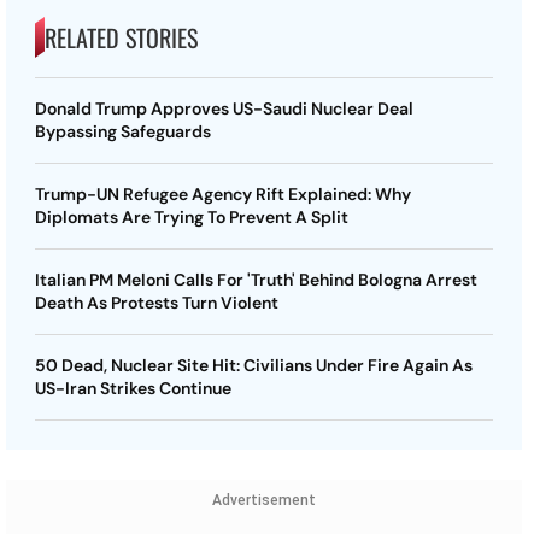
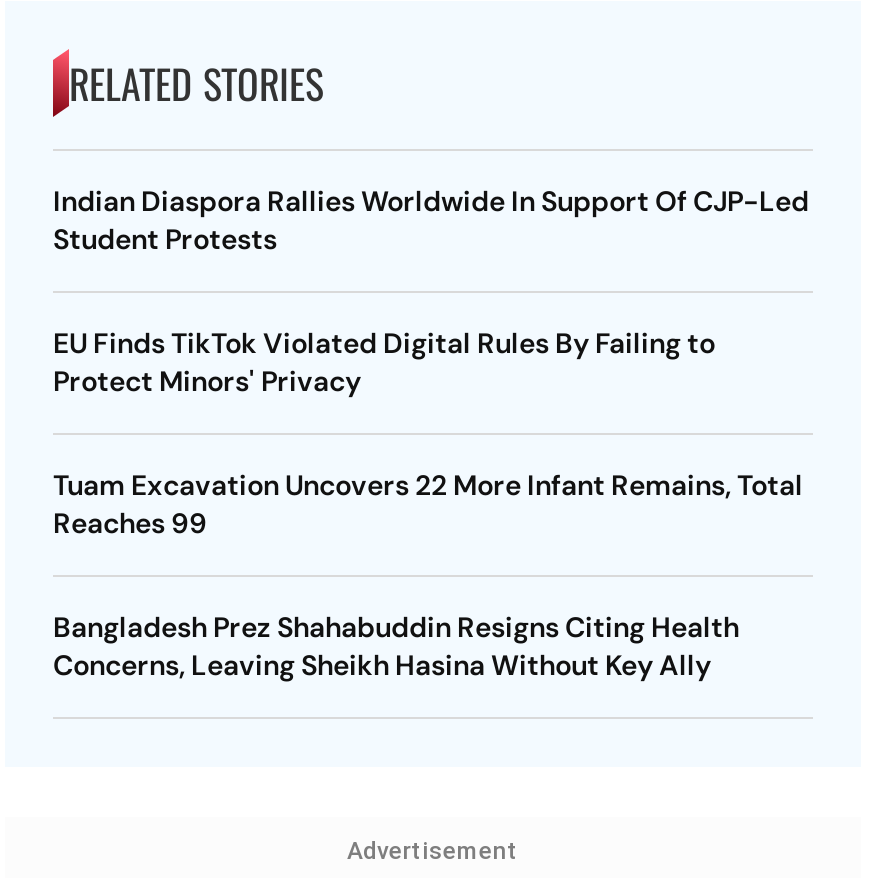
- Donald Trump Approves US-Saudi Nuclear Deal
- Bypassing Safeguards
+ Indian Diaspora Rallies Worldwide In Support Of CJP-Led
+ Student Protests

- Trump-UN Refugee Agency Rift Explained: Why
- Diplomats Are Trying To Prevent A Split
+ EU Finds TikTok Violated Digital Rules By Failing to
+ Protect Minors' Privacy

- Italian PM Meloni Calls For 'Truth' Behind Bologna Arrest
- Death As Protests Turn Violent
+ Tuam Excavation Uncovers 22 More Infant Remains, Total
+ Reaches 99

- 50 Dead, Nuclear Site Hit: Civilians Under Fire Again As
- US-Iran Strikes Continue
+ Bangladesh Prez Shahabuddin Resigns Citing Health
+ Concerns, Leaving Sheikh Hasina Without Key Ally
